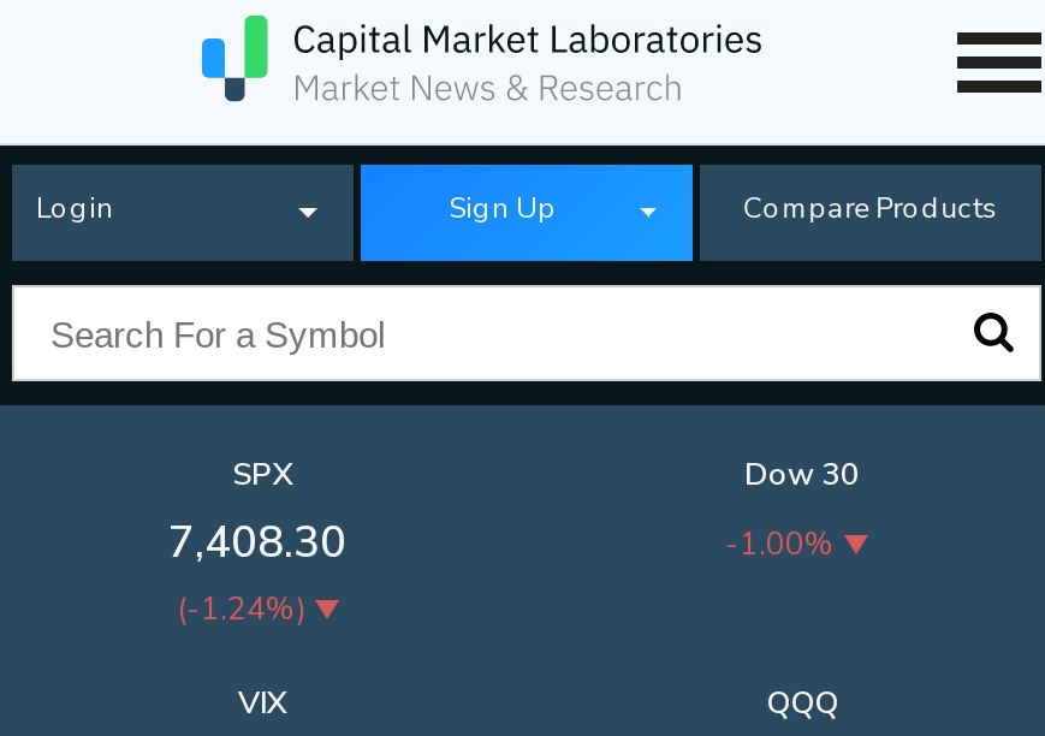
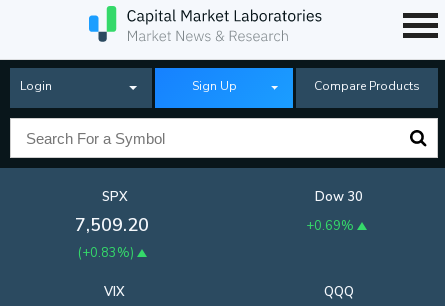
- 7,408.30
+ 7,509.20

- -1.00%
+ +0.69%

- (-1.24%)
+ (+0.83%)
